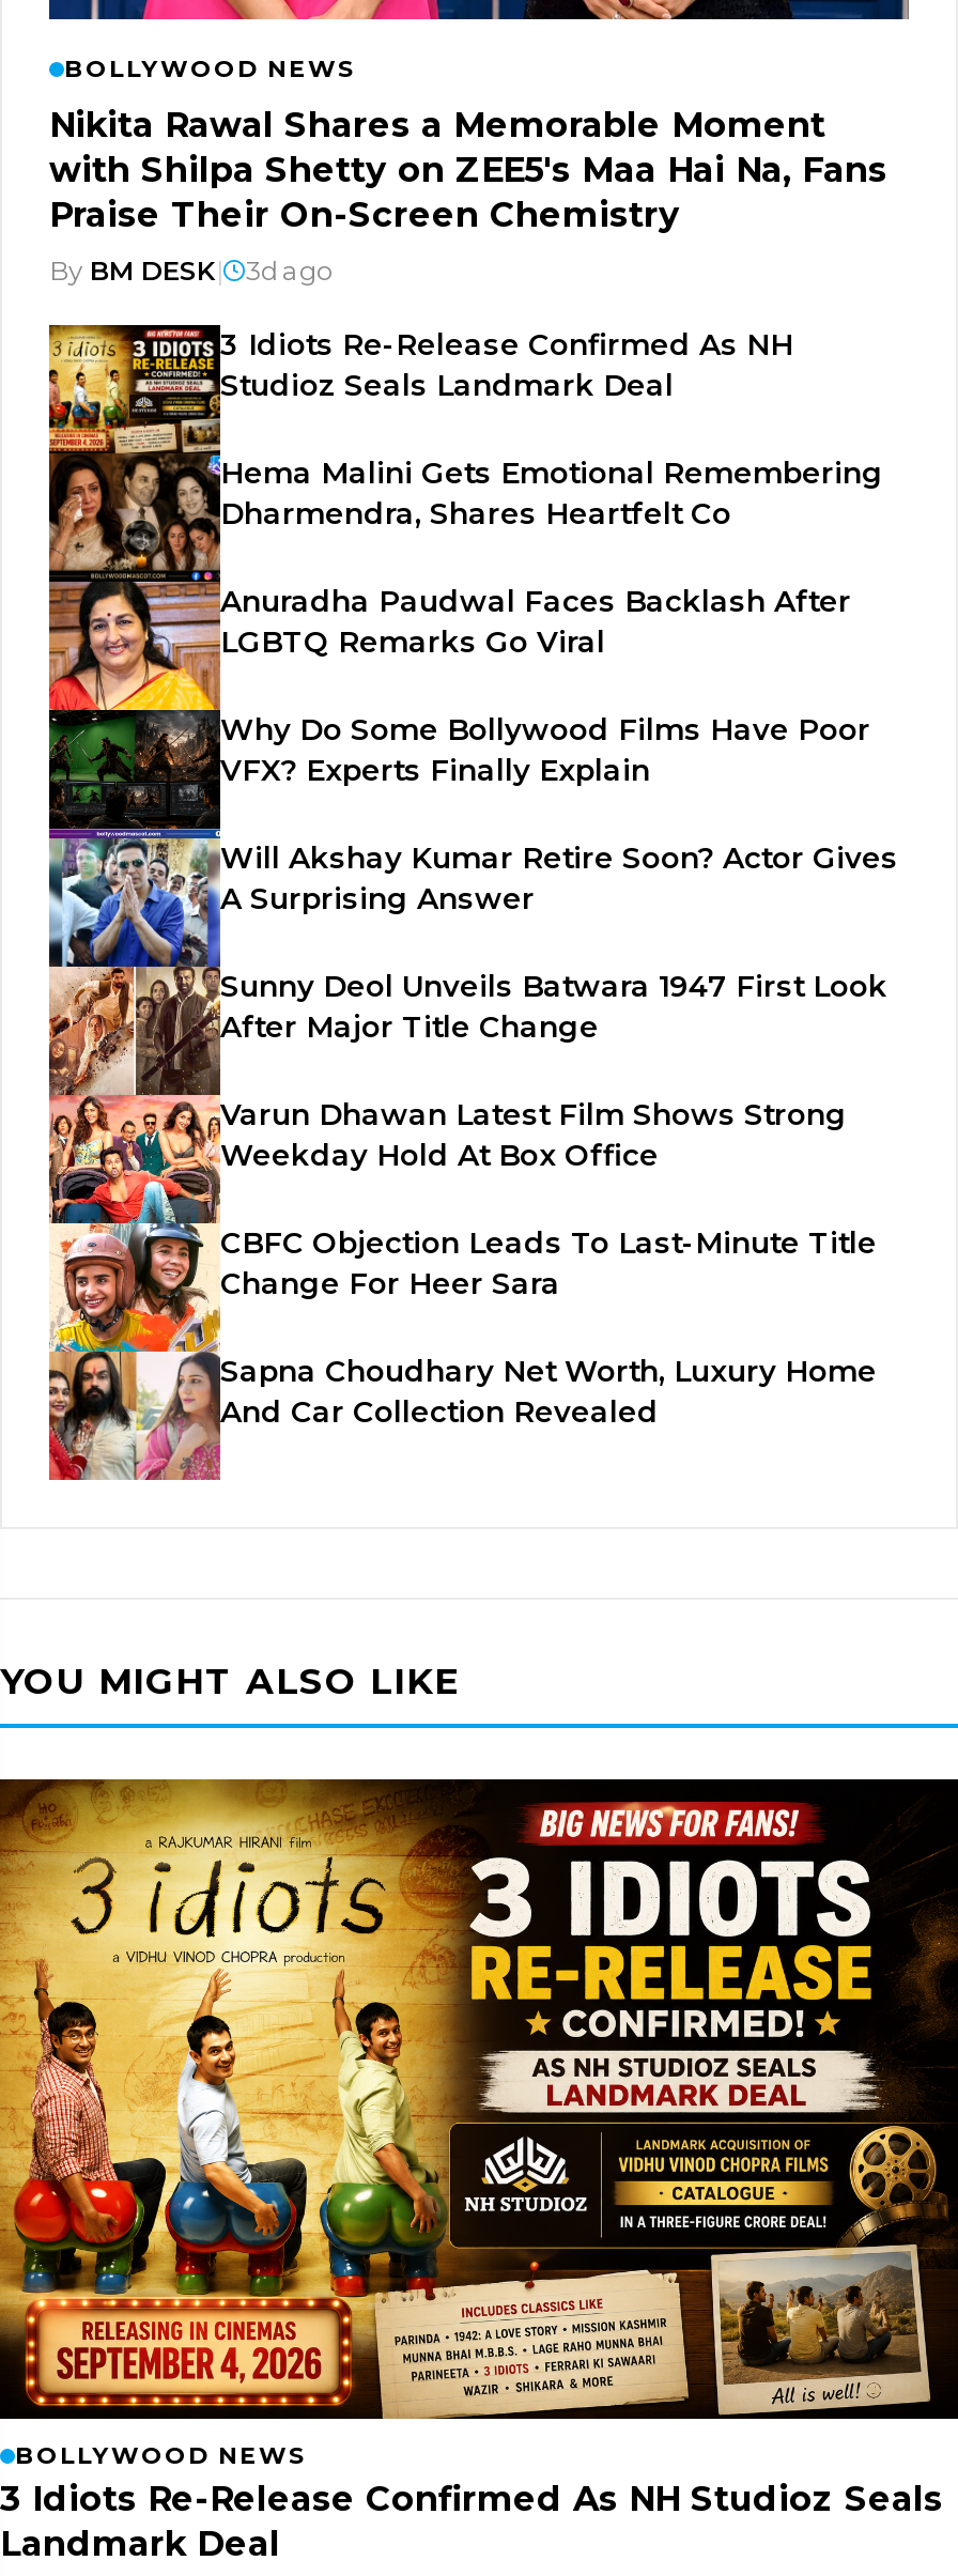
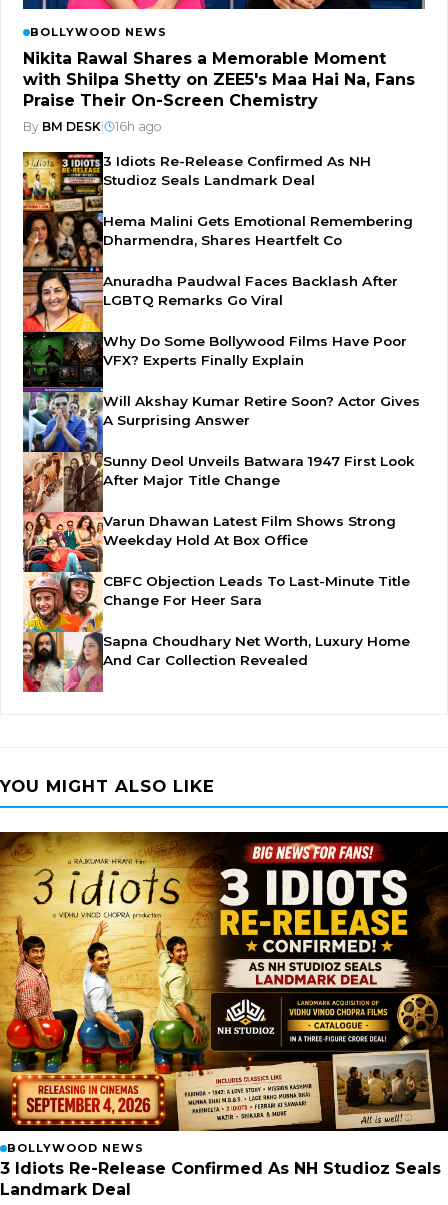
- 3d ago
+ 16h ago
